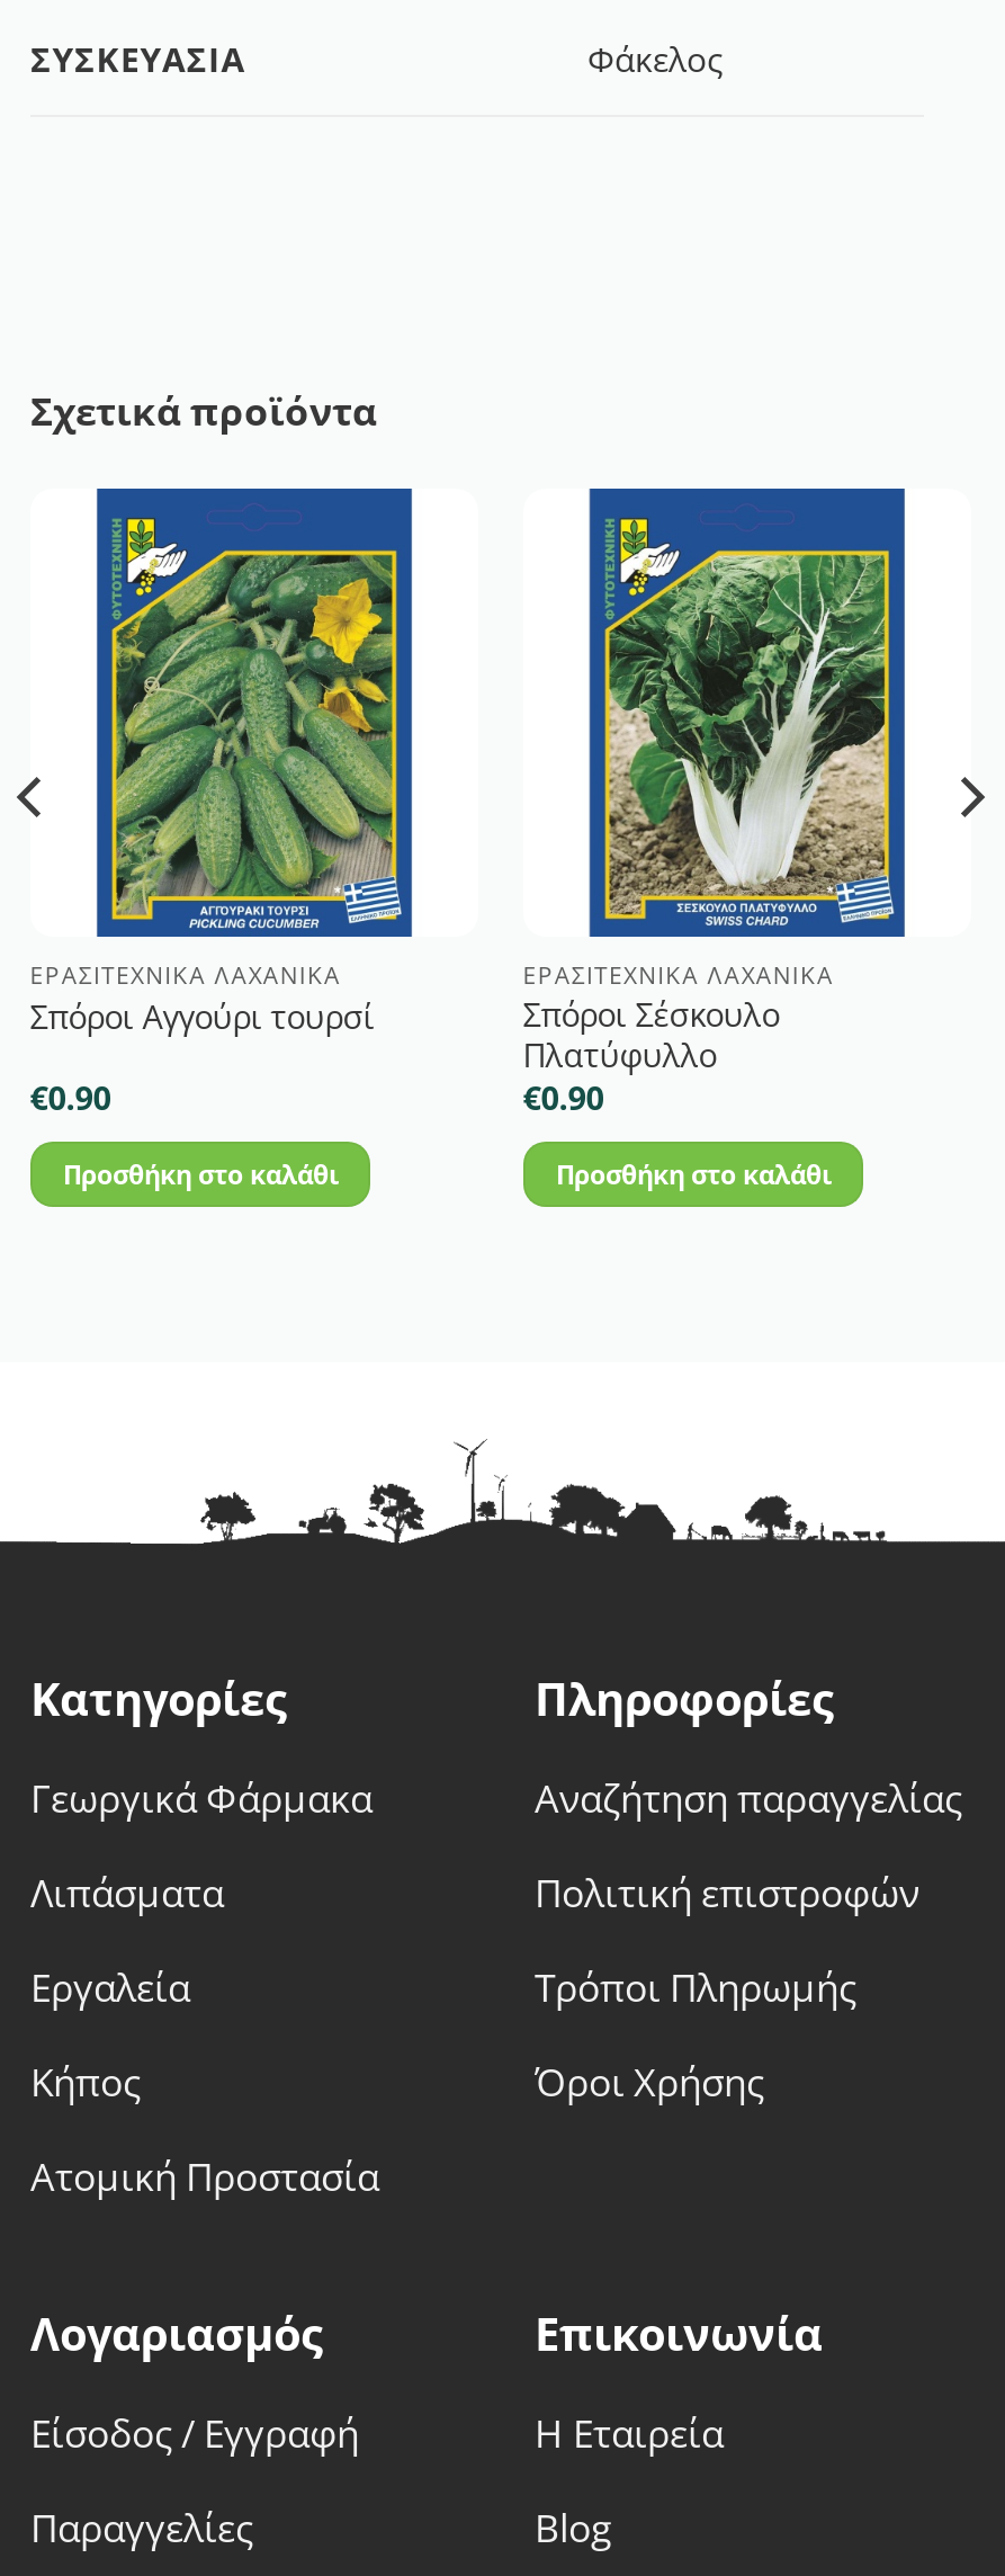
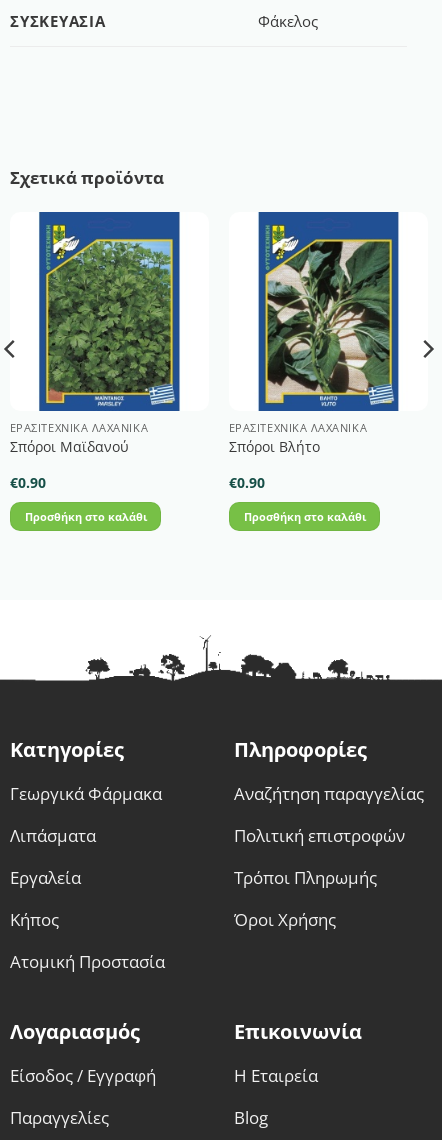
- [image]
- Σπόροι Αγγούρι τουρσί
+ [image]
+ Σπόροι Μαϊδανού

- [image]
- Σπόροι Σέσκουλο
- Πλατύφυλλο
+ [image]
+ Σπόροι Βλήτο
